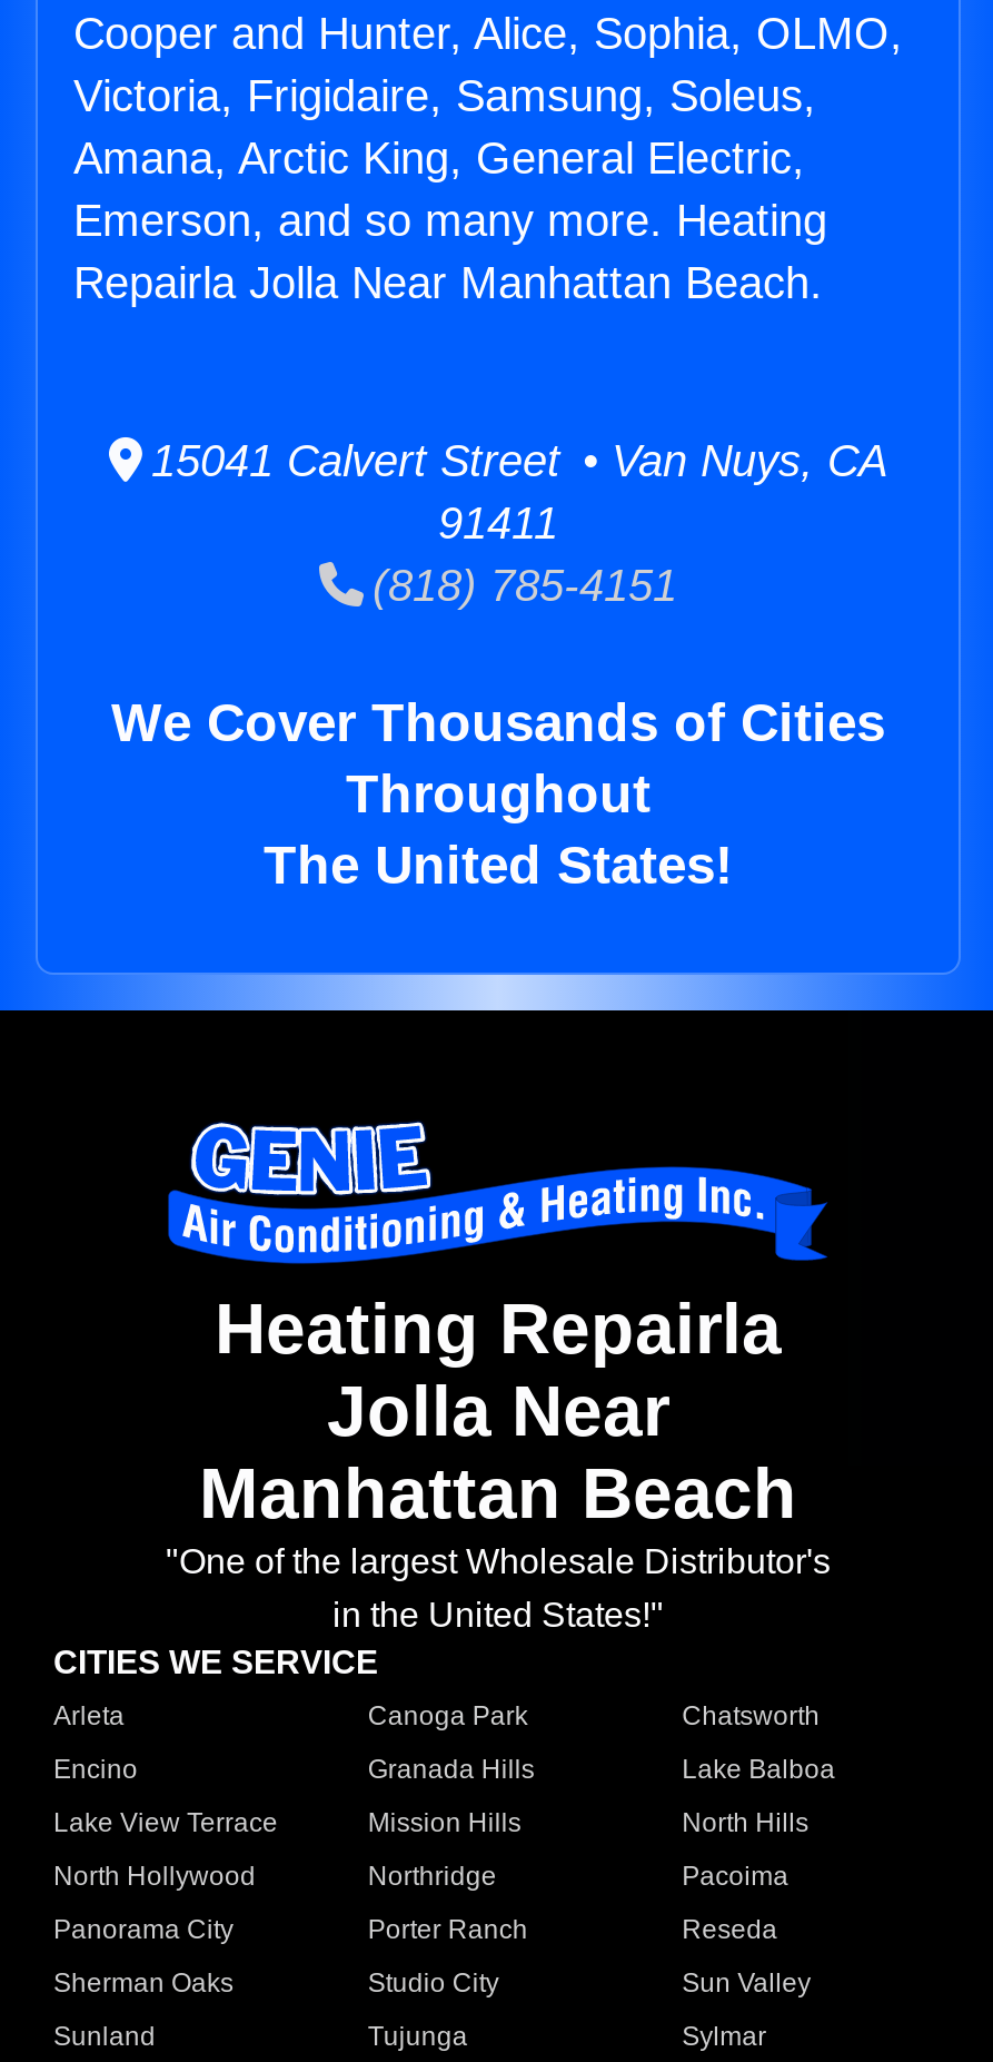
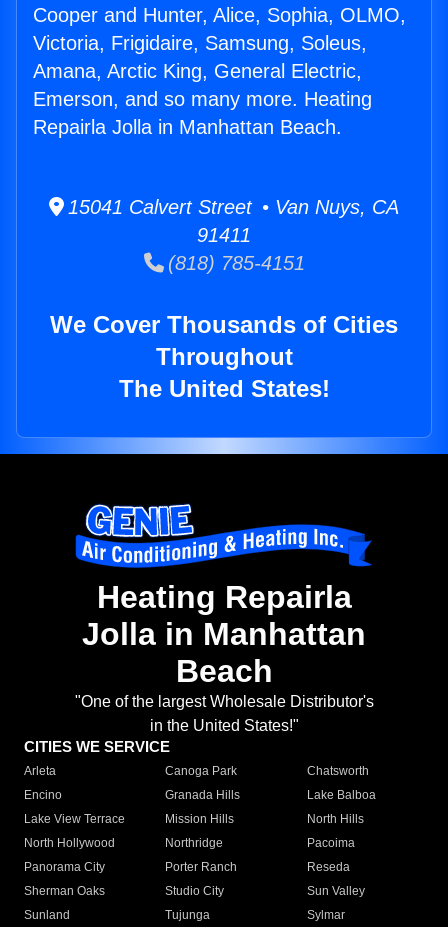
- Repairla Jolla Near Manhattan Beach.
+ Repairla Jolla in Manhattan Beach.

- Jolla Near
- Manhattan Beach
+ Jolla in Manhattan
+ Beach
